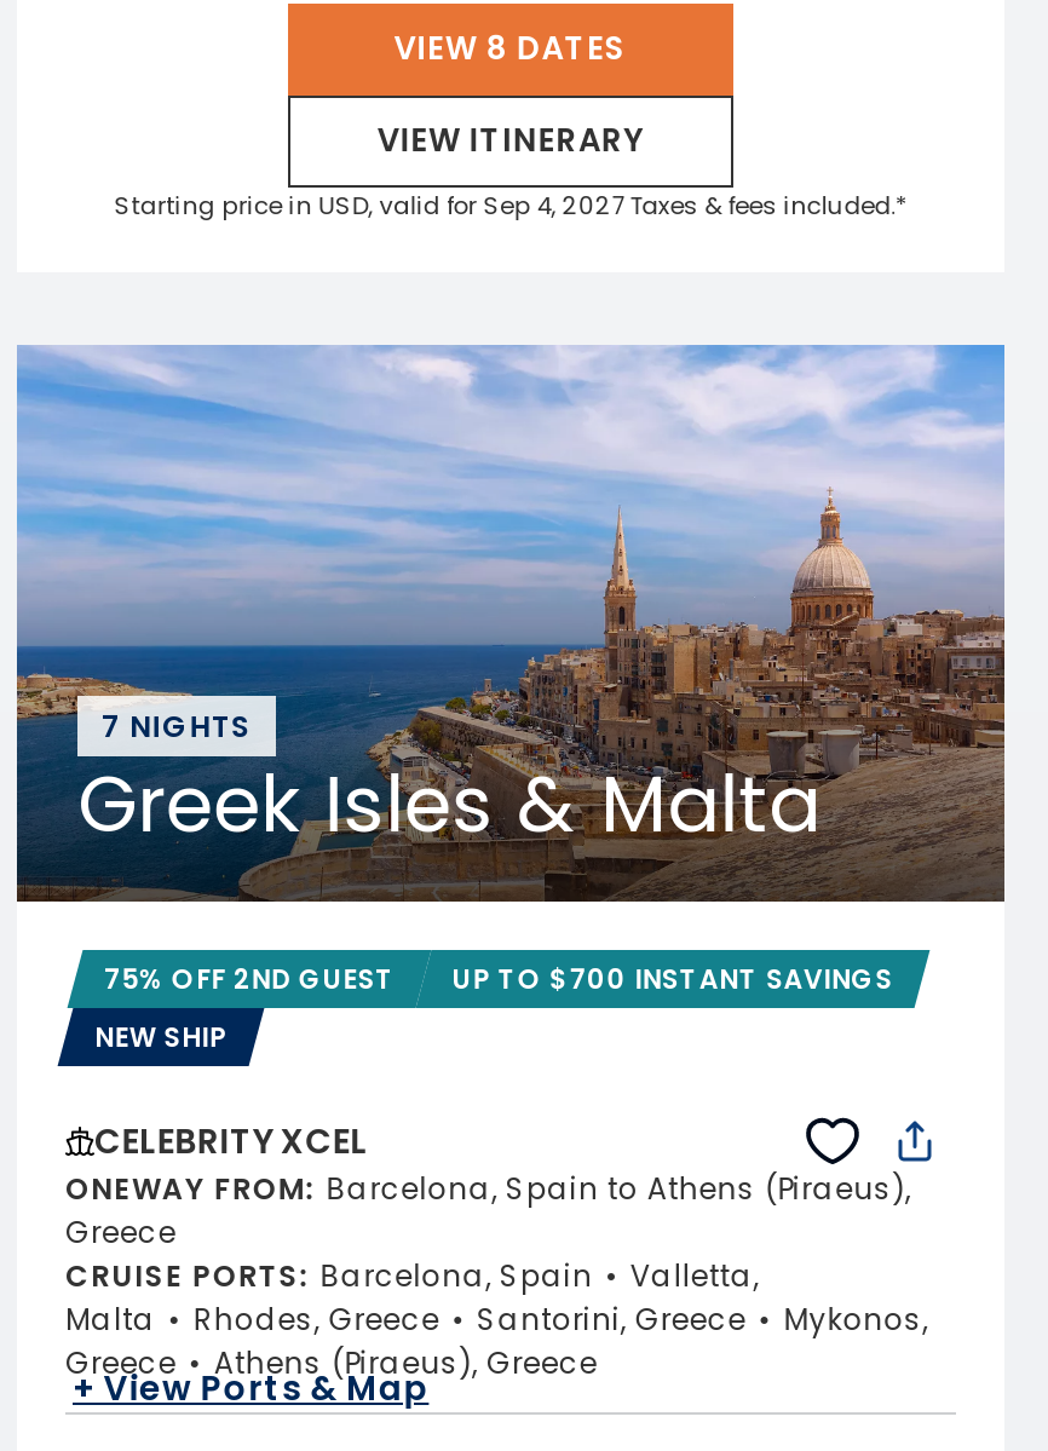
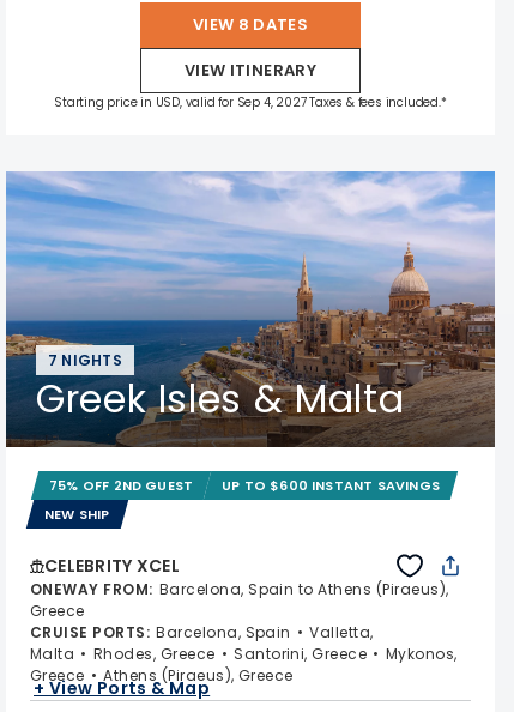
- UP TO $700 INSTANT SAVINGS
+ UP TO $600 INSTANT SAVINGS
